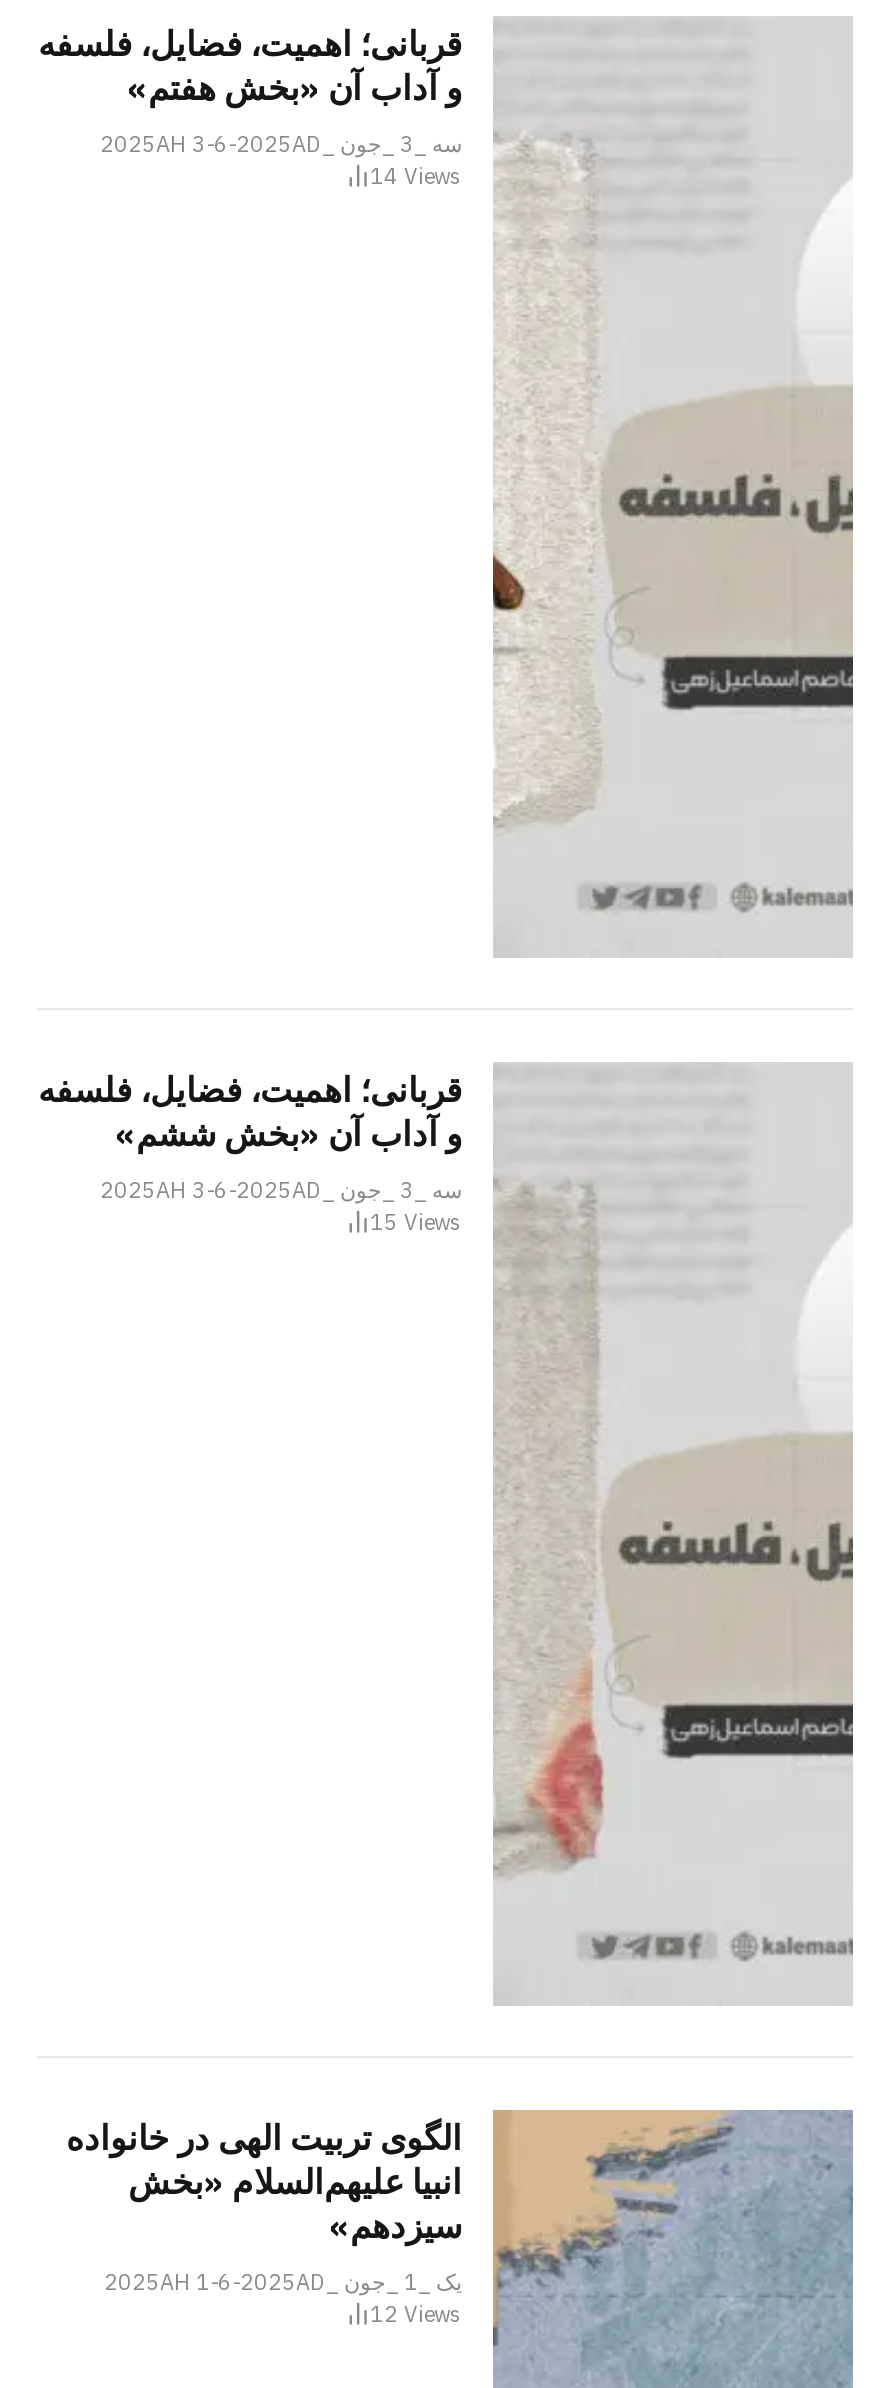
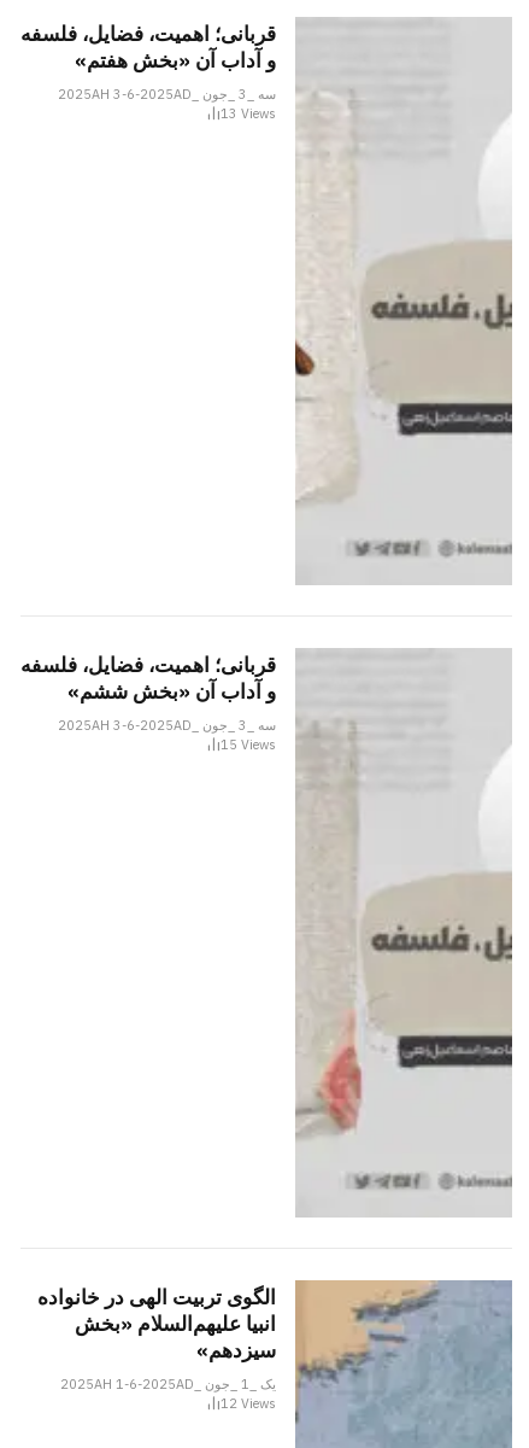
- 14 Views
+ 13 Views
